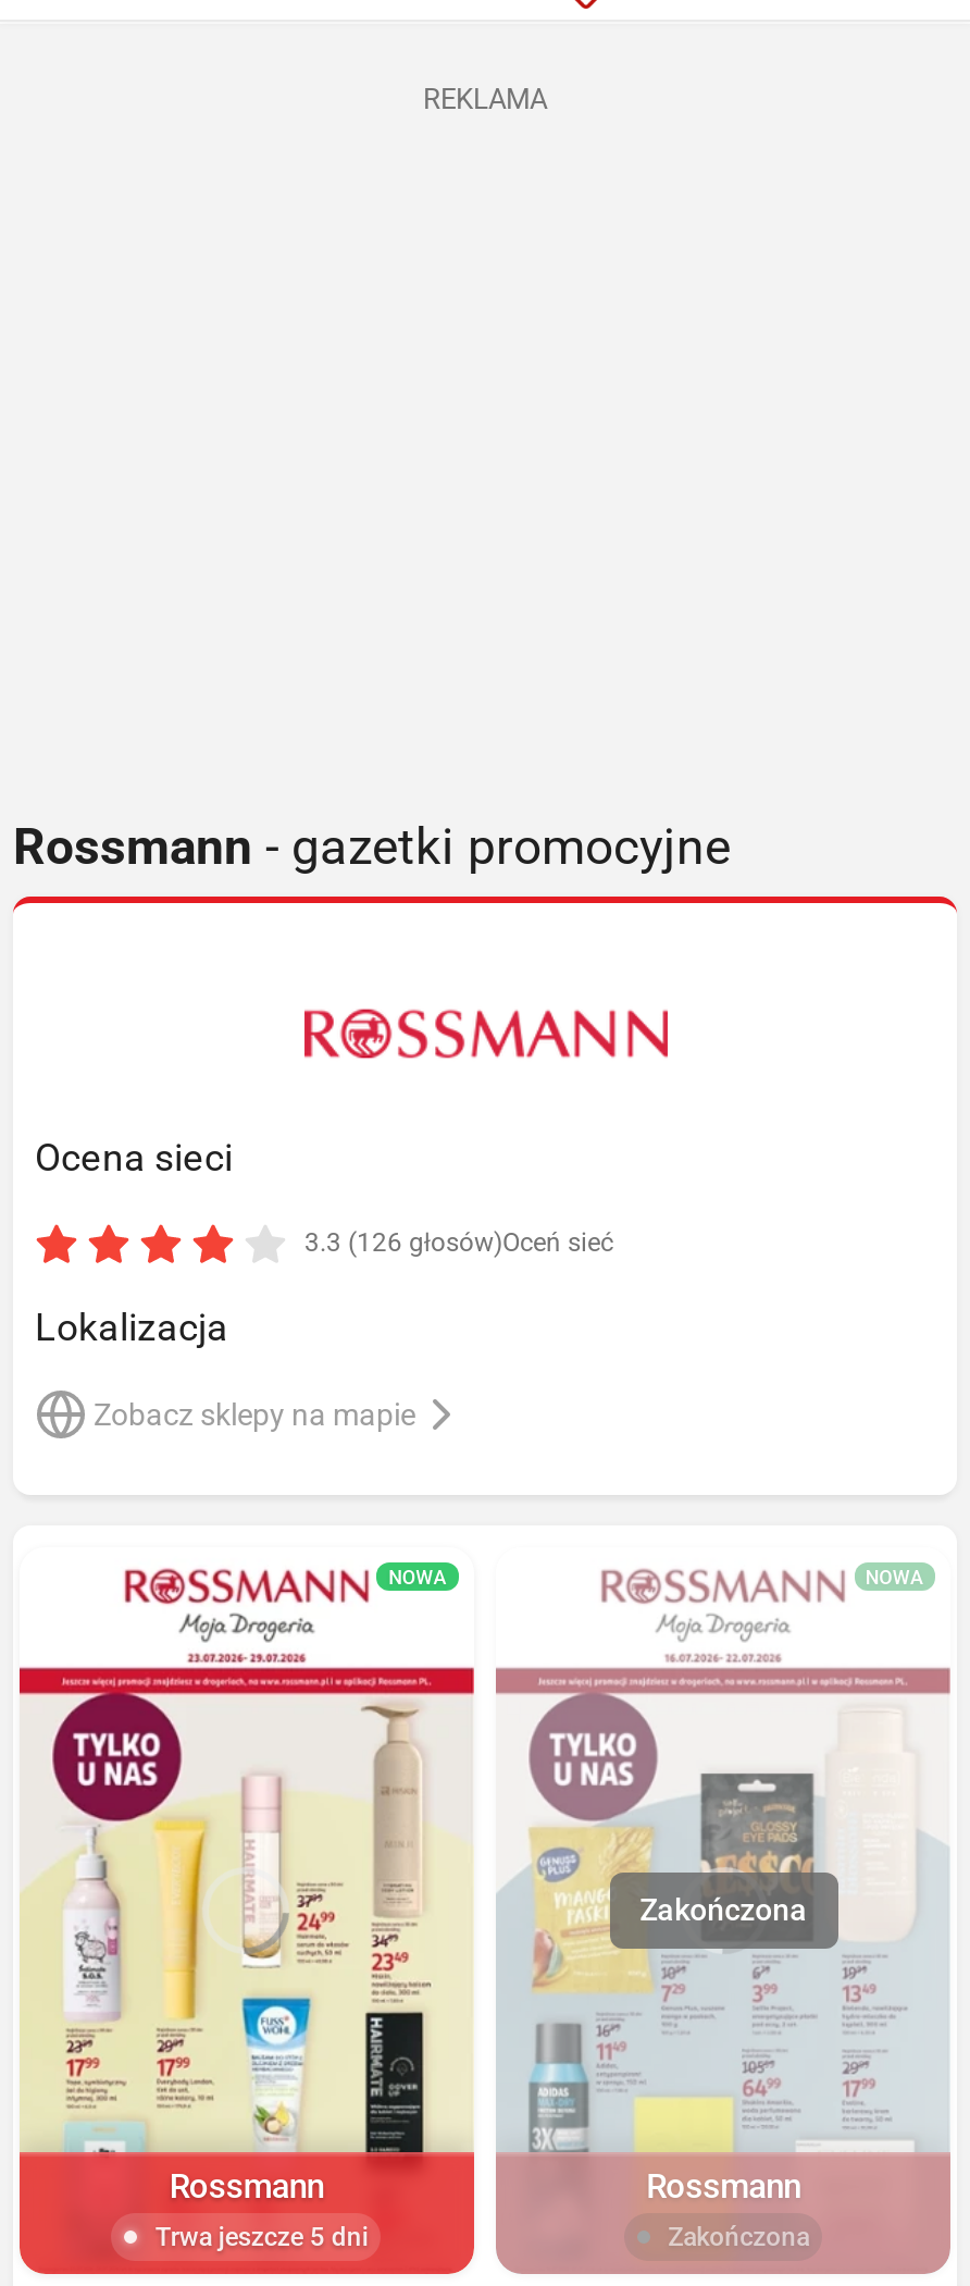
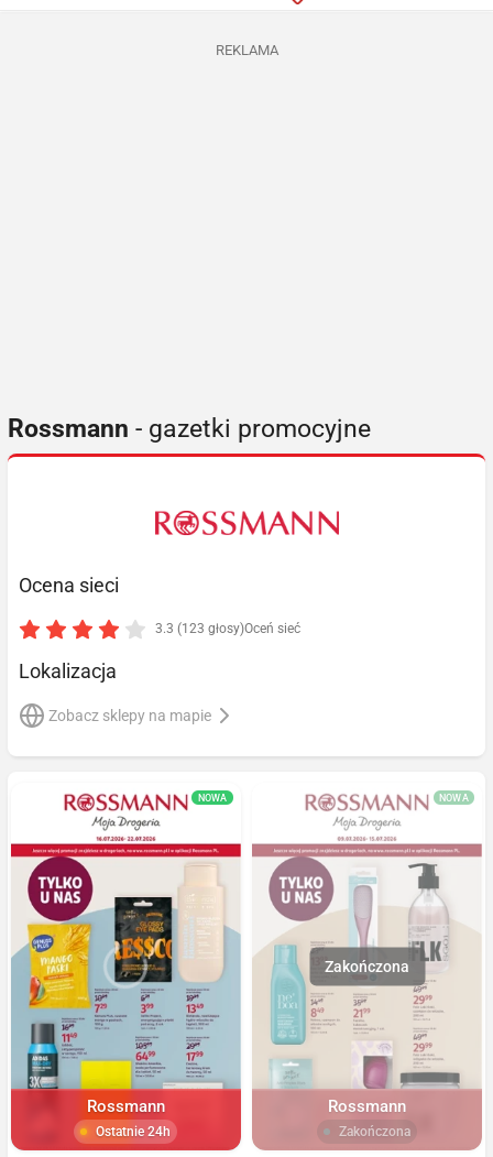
- 3.3 (126 głosów)Oceń sieć
+ 3.3 (123 głosy)Oceń sieć

- [image]
- Trwa jeszcze 5 dni
+ [image]
+ Ostatnie 24h

- [image]
+ [image]
